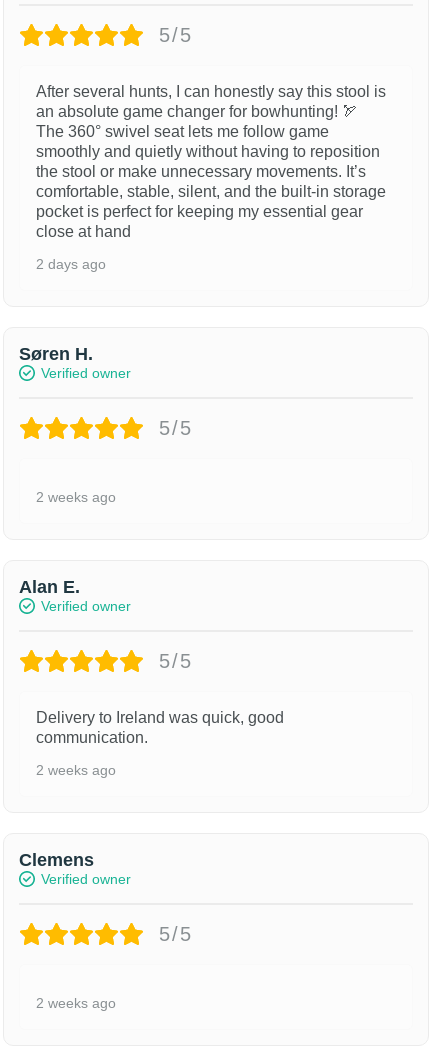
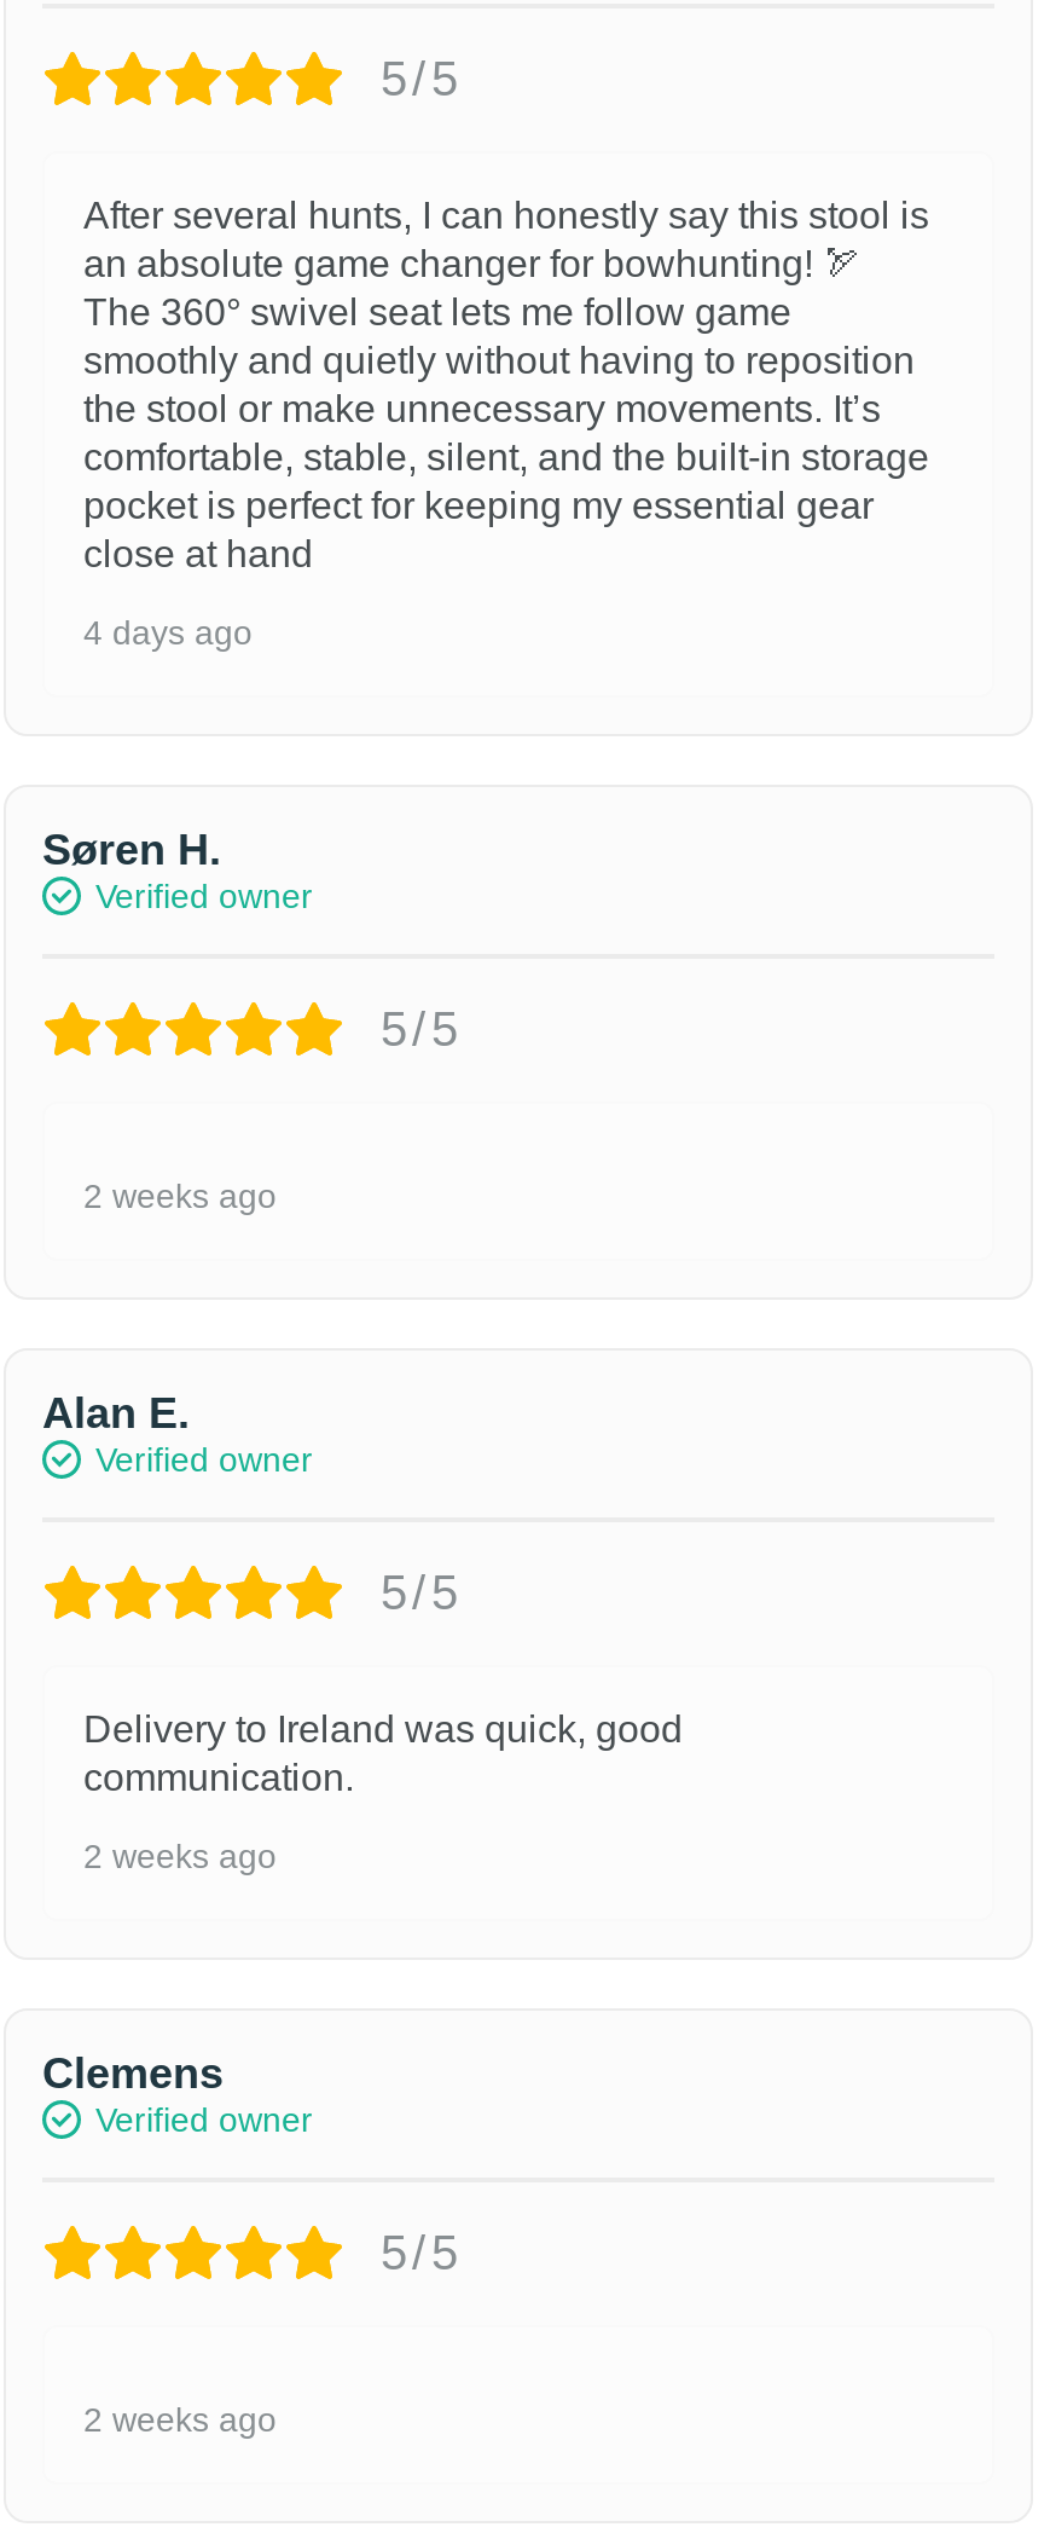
- 2 days ago
+ 4 days ago
